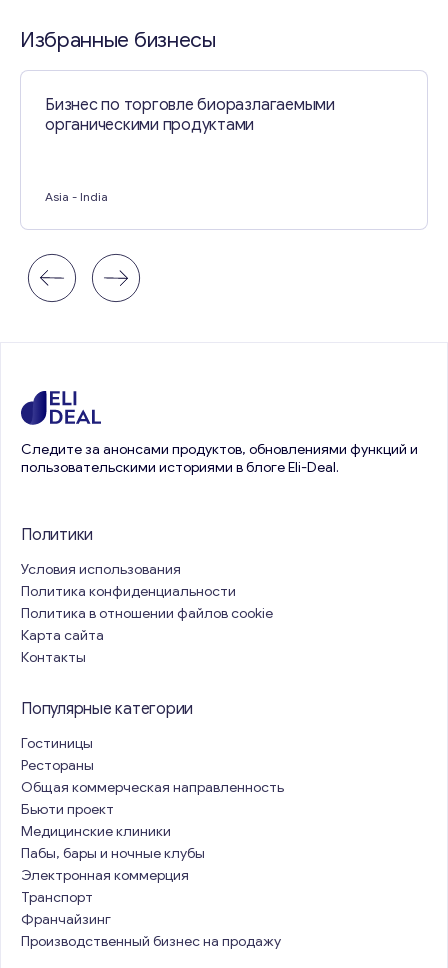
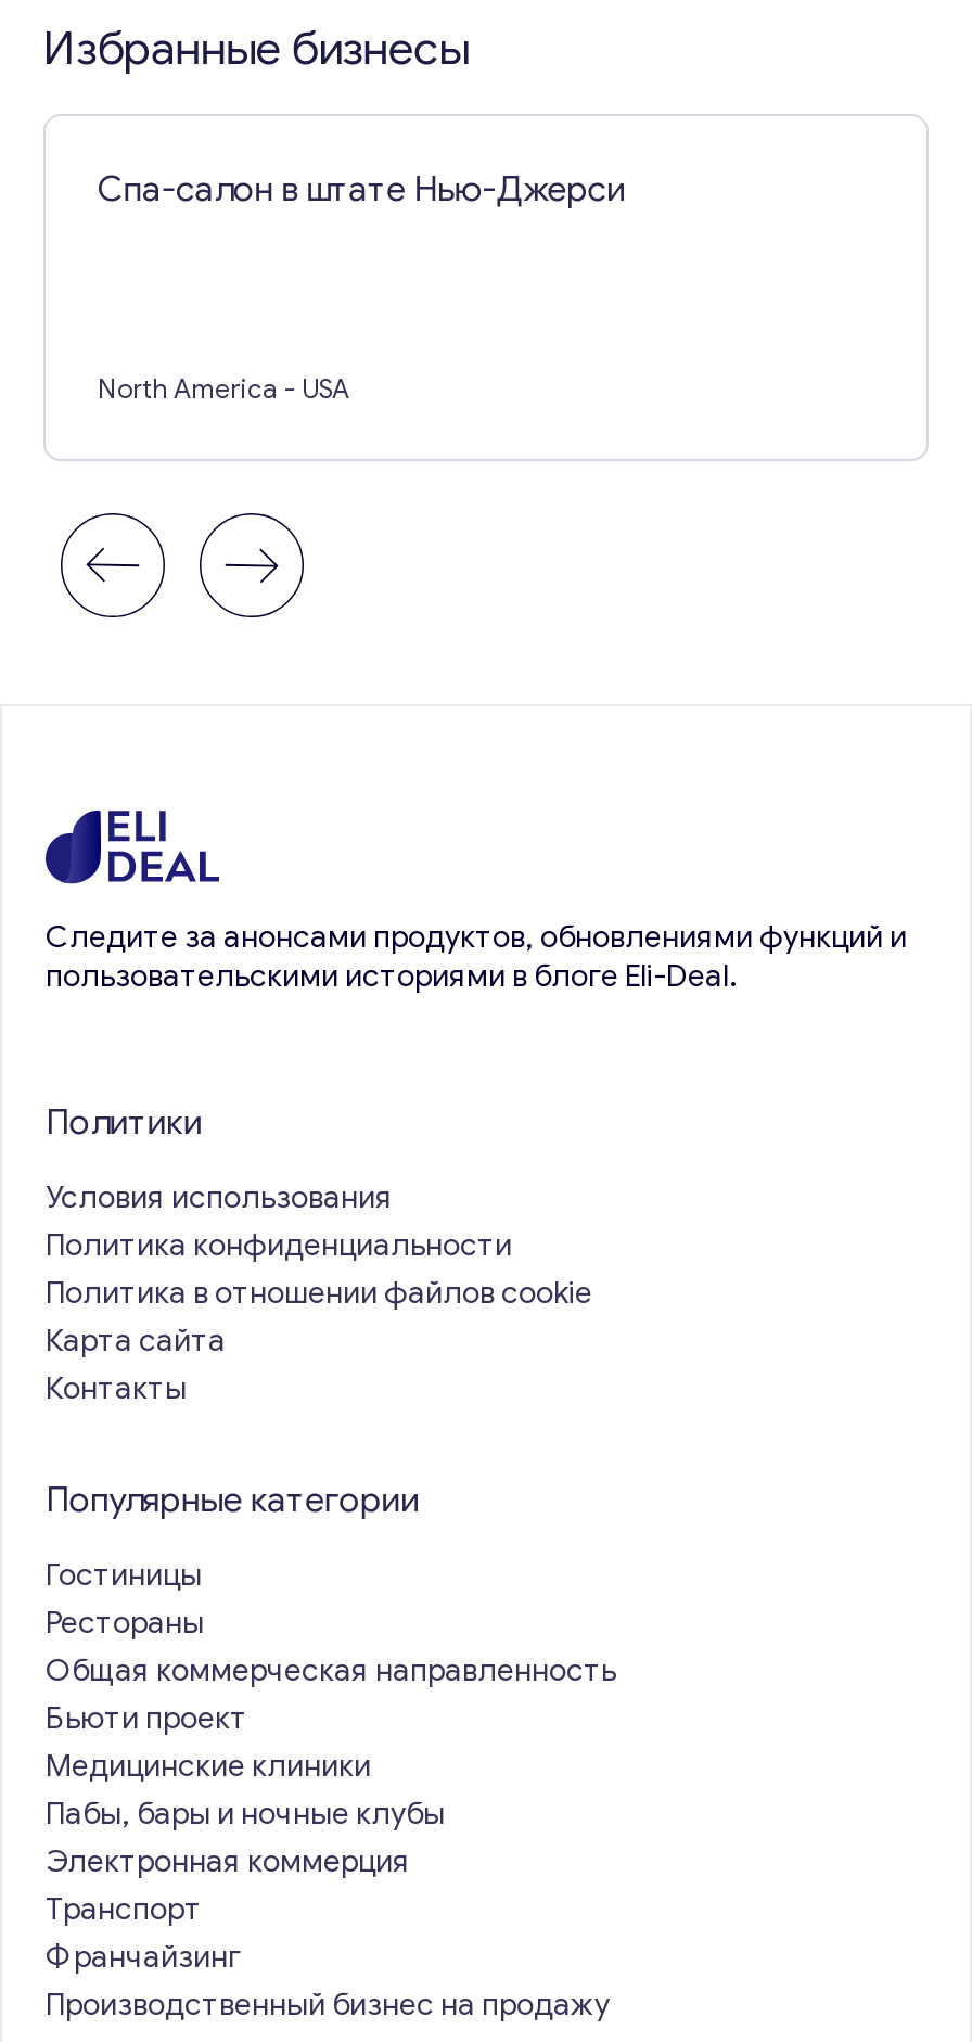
- Бизнес по торговле биоразлагаемыми
- органическими продуктами
+ Спа-салон в штате Нью-Джерси

- Asia - India
+ North America - USA
